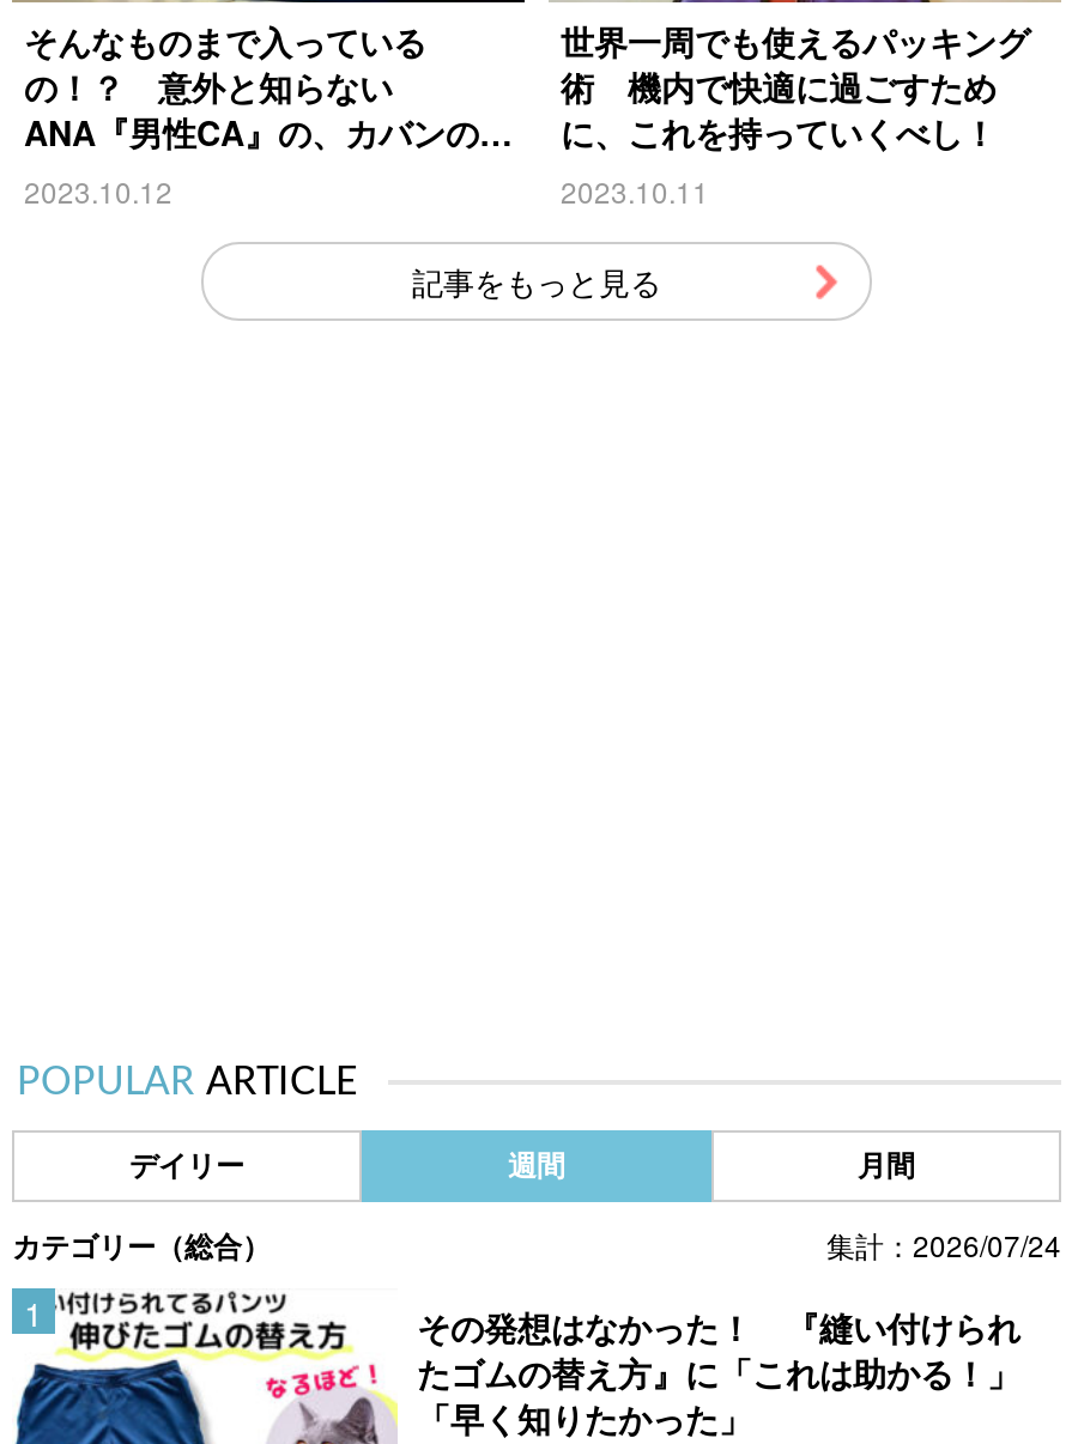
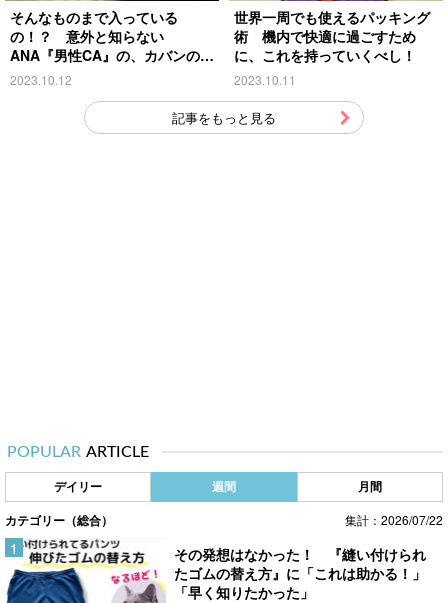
- 集計：2026/07/24
+ 集計：2026/07/22
